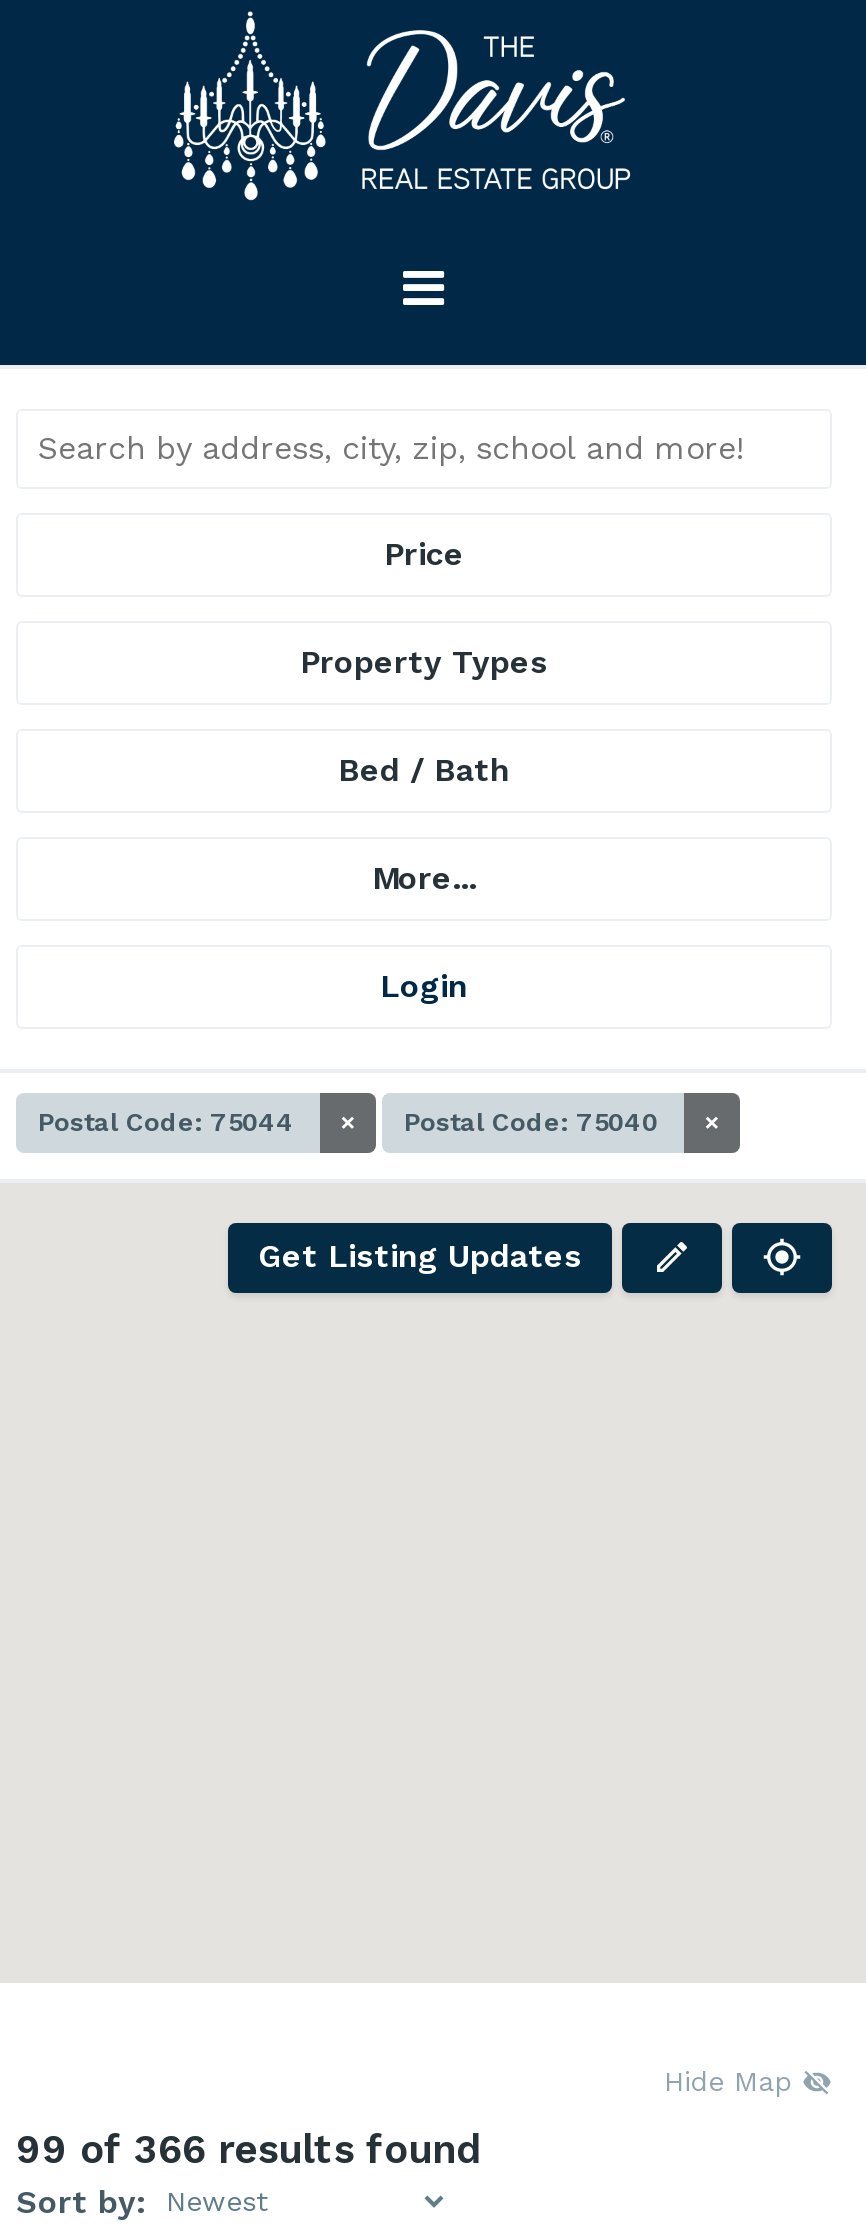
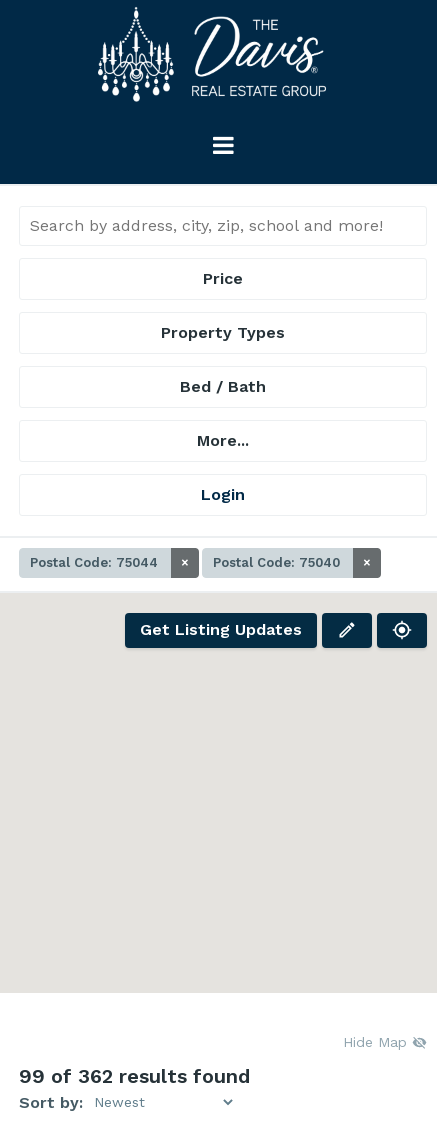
- 99 of 366 results found
+ 99 of 362 results found
